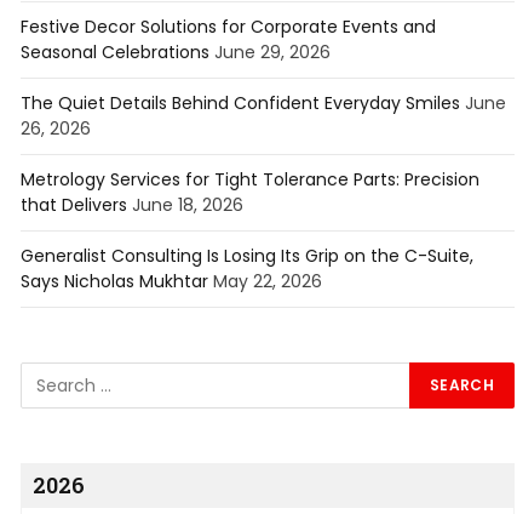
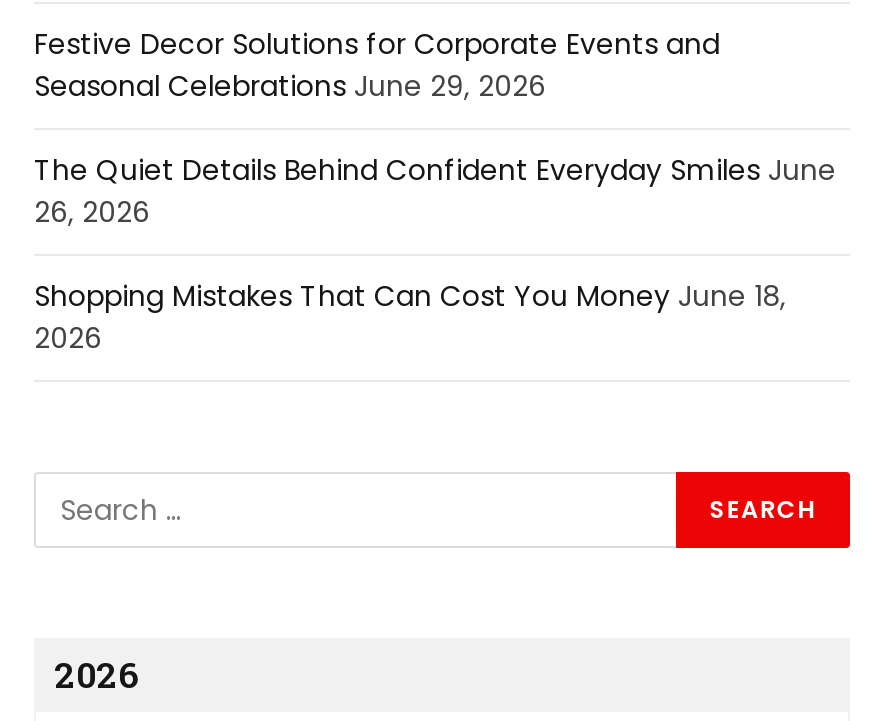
- Metrology Services for Tight Tolerance Parts: Precision
- that Delivers June 18, 2026
- Generalist Consulting Is Losing Its Grip on the C-Suite,
- Says Nicholas Mukhtar May 22, 2026
+ Shopping Mistakes That Can Cost You Money June 18,
+ 2026
